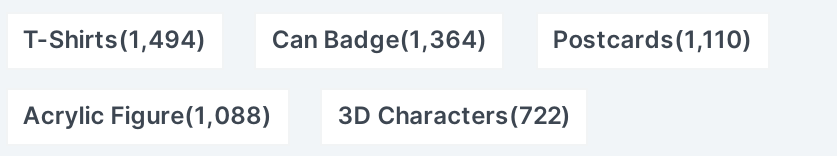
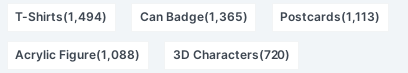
- Can Badge(1,364)
- Postcards(1,110)
+ Can Badge(1,365)
+ Postcards(1,113)

- 3D Characters(722)
+ 3D Characters(720)
